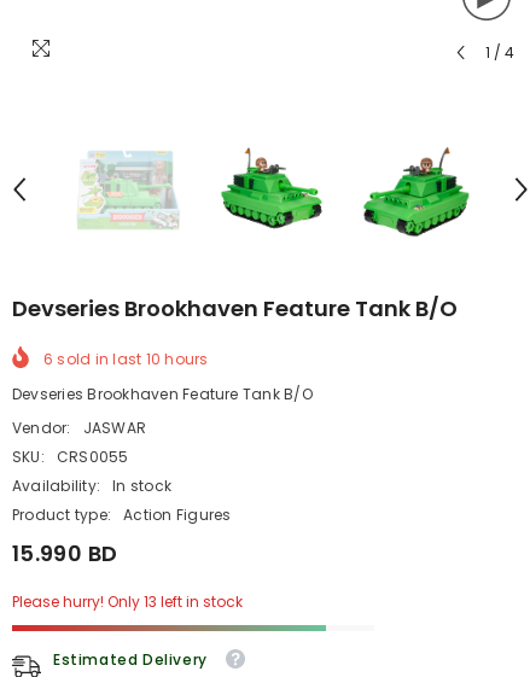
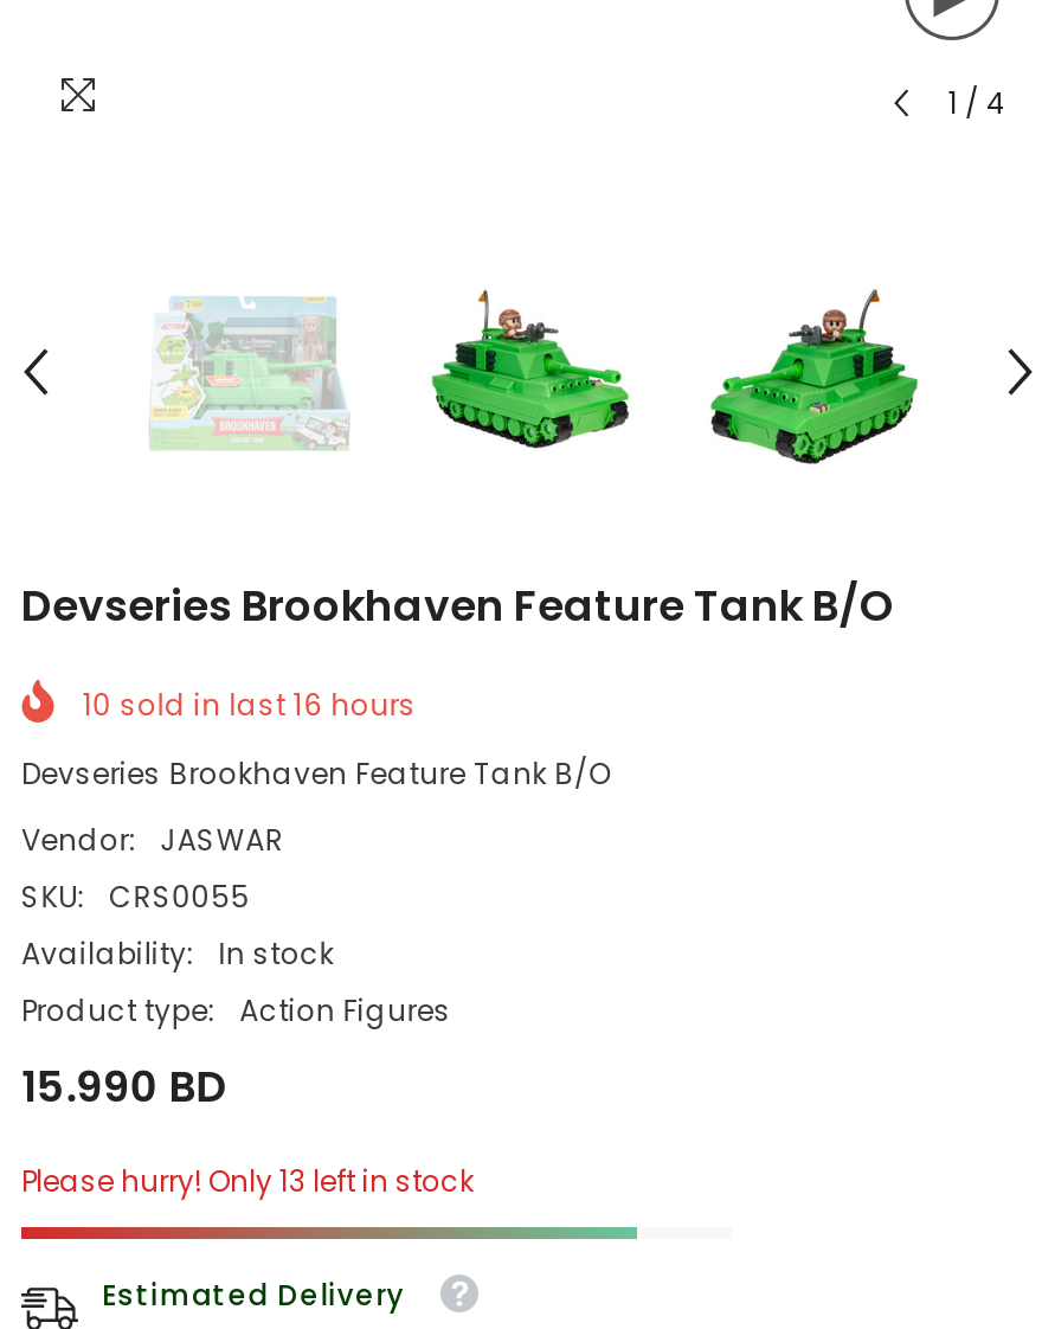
- 6 sold in last 10 hours
+ 10 sold in last 16 hours
